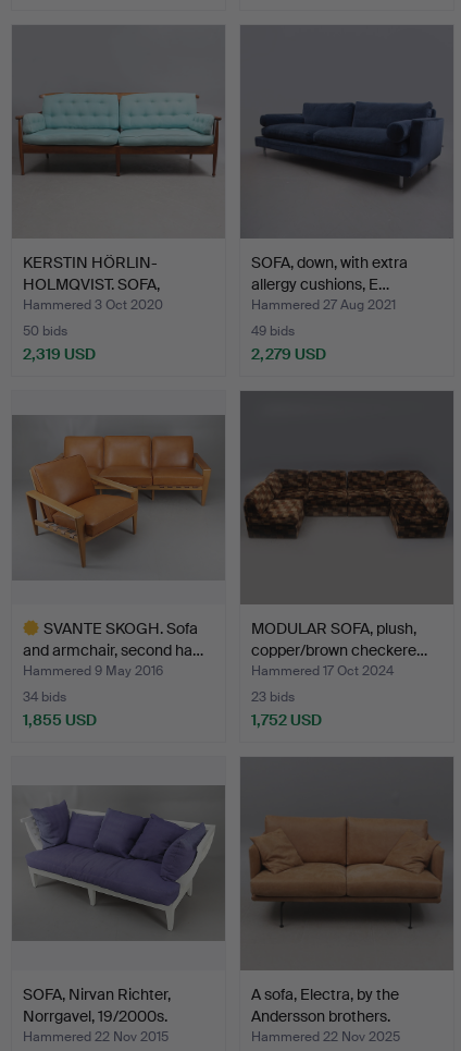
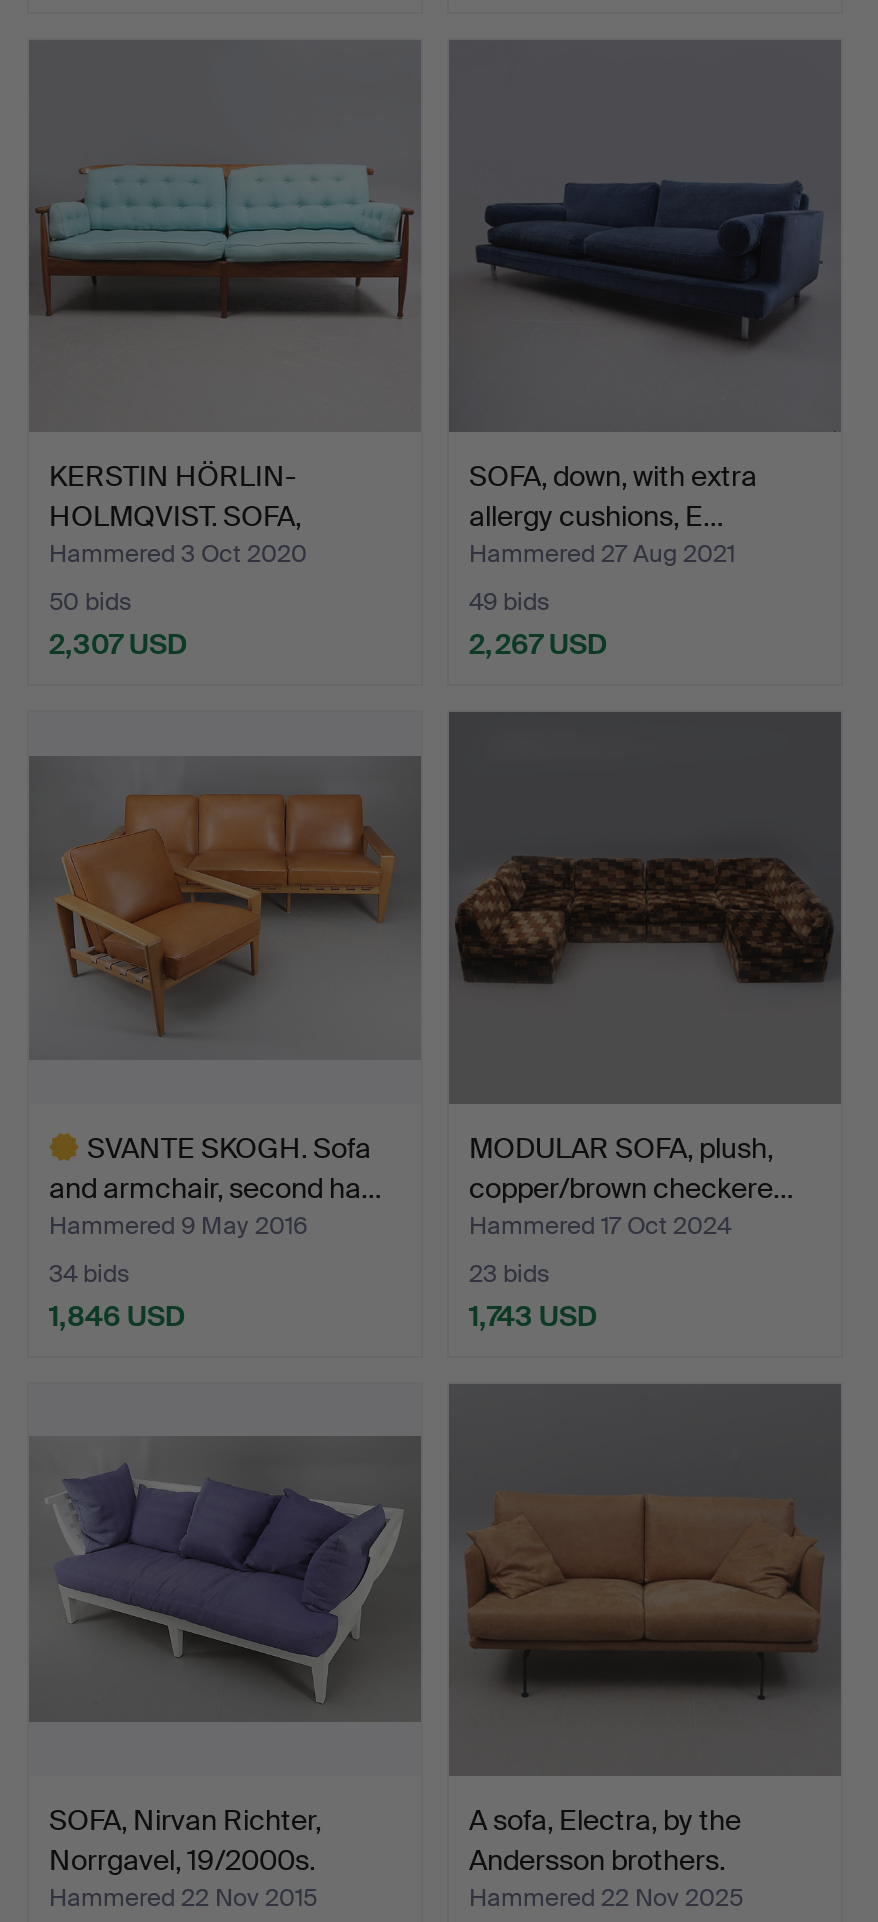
- 2,319 USD
+ 2,307 USD

- 2,279 USD
+ 2,267 USD

- 1,855 USD
+ 1,846 USD

- 1,752 USD
+ 1,743 USD
